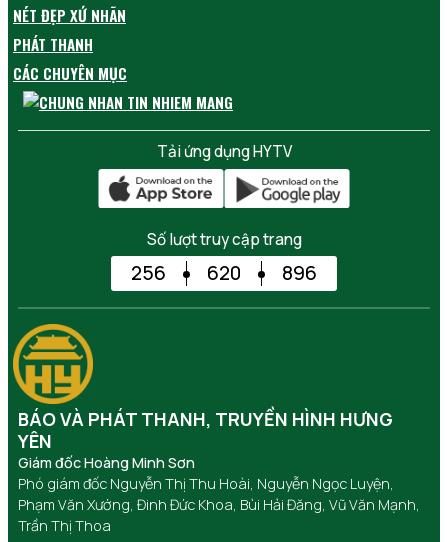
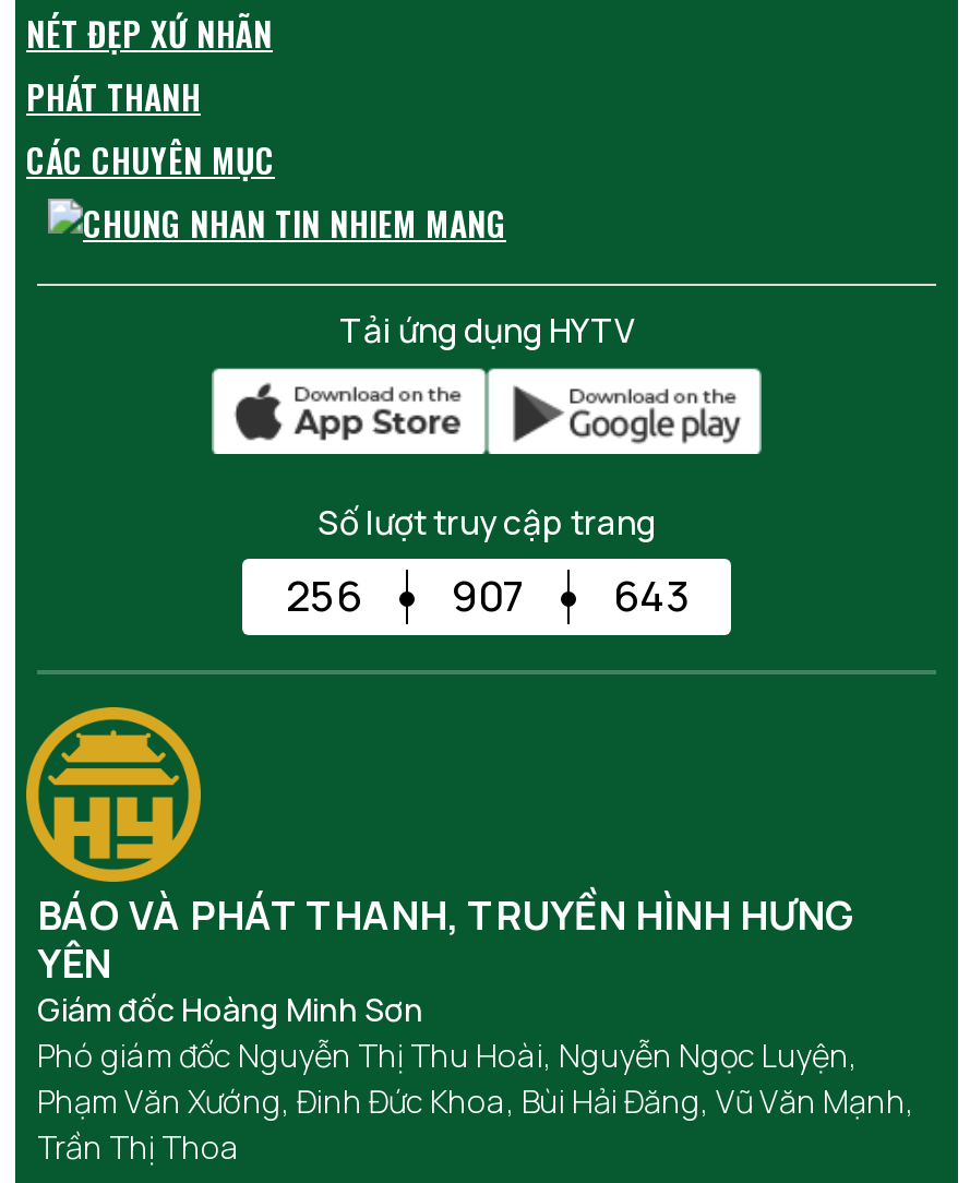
- 620
+ 907

- 896
+ 643
